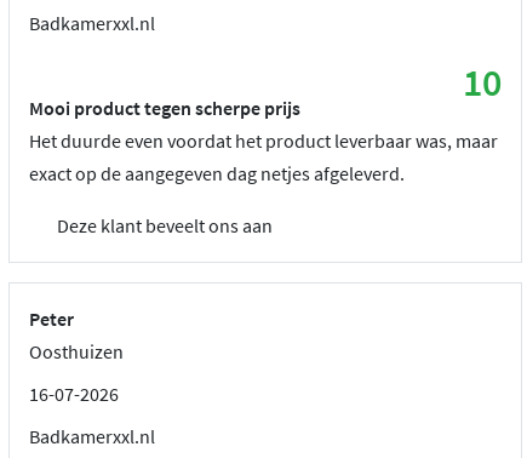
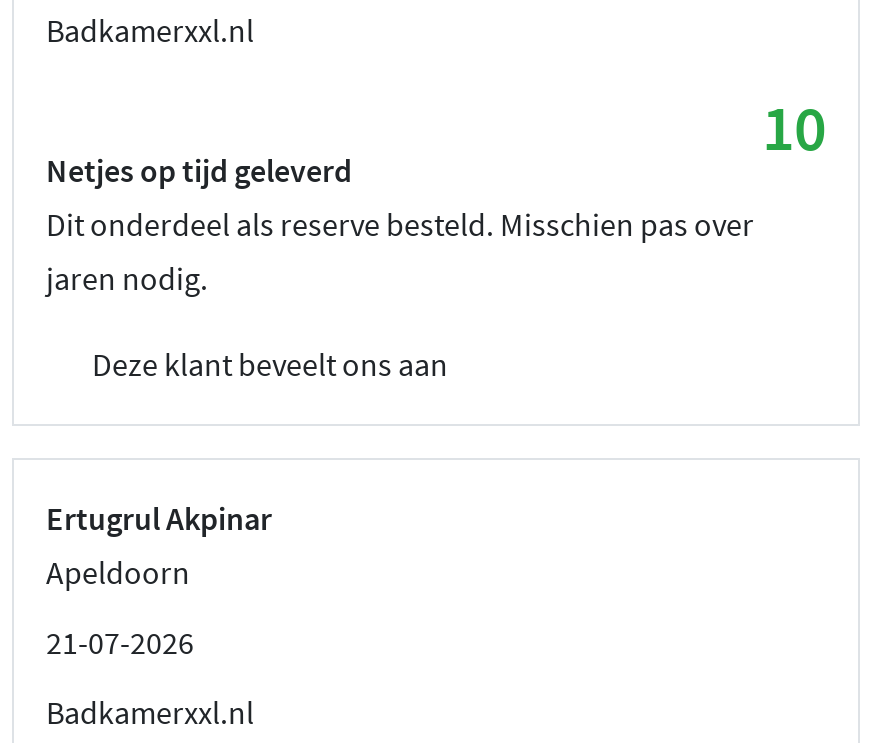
- Mooi product tegen scherpe prijs
- Het duurde even voordat het product leverbaar was, maar
- exact op de aangegeven dag netjes afgeleverd.
+ Netjes op tijd geleverd
+ Dit onderdeel als reserve besteld. Misschien pas over
+ jaren nodig.

- Peter
- Oosthuizen
+ Ertugrul Akpinar
+ Apeldoorn

- 16-07-2026
+ 21-07-2026
